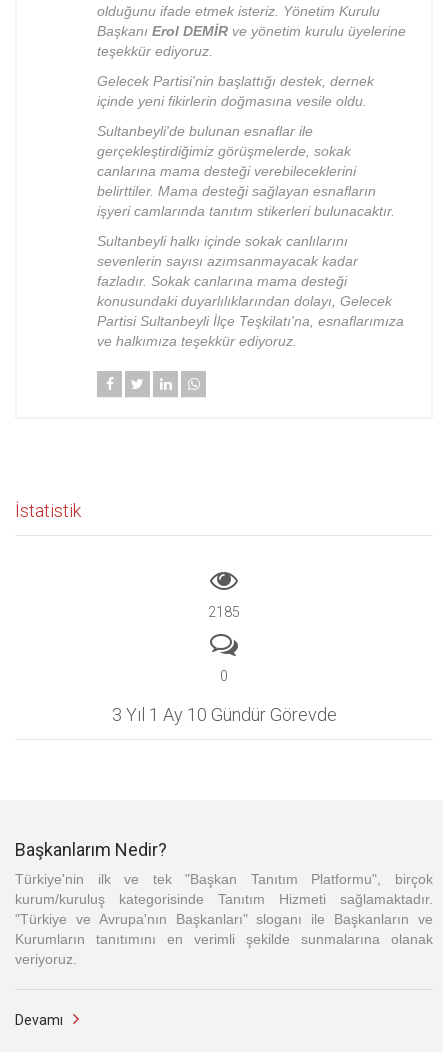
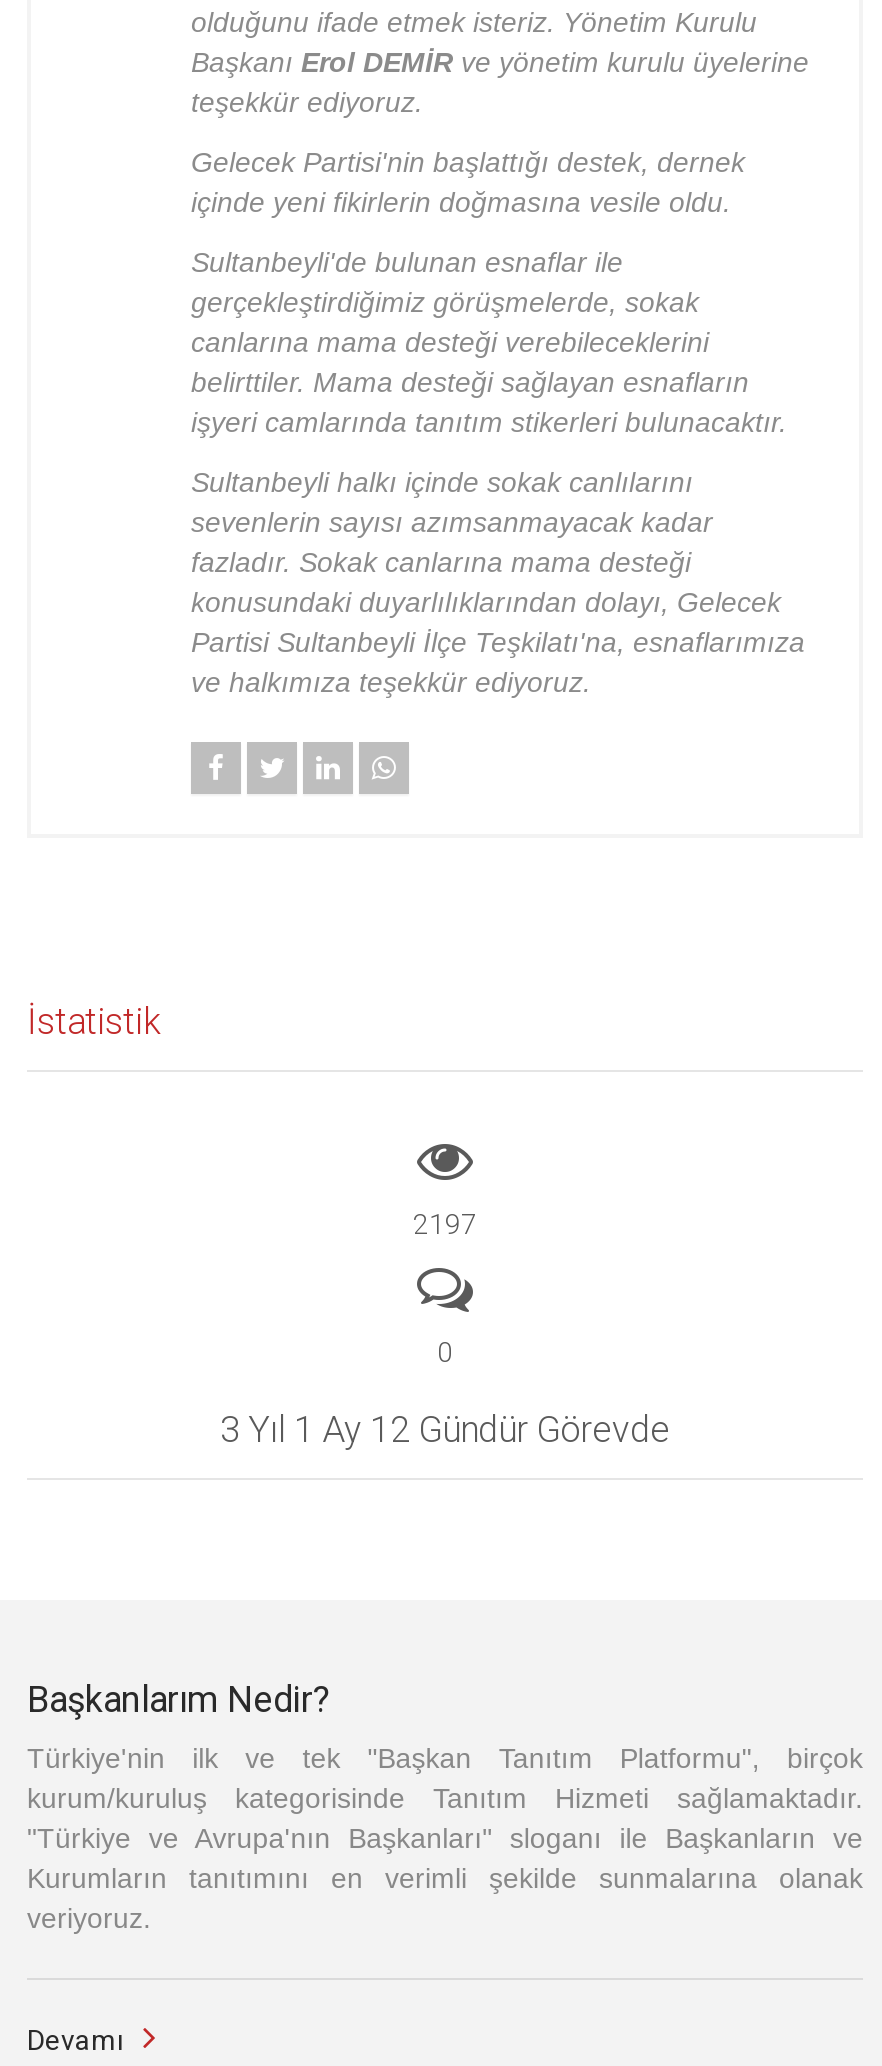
- 2185
+ 2197

- 3 Yıl 1 Ay 10 Gündür Görevde
+ 3 Yıl 1 Ay 12 Gündür Görevde
